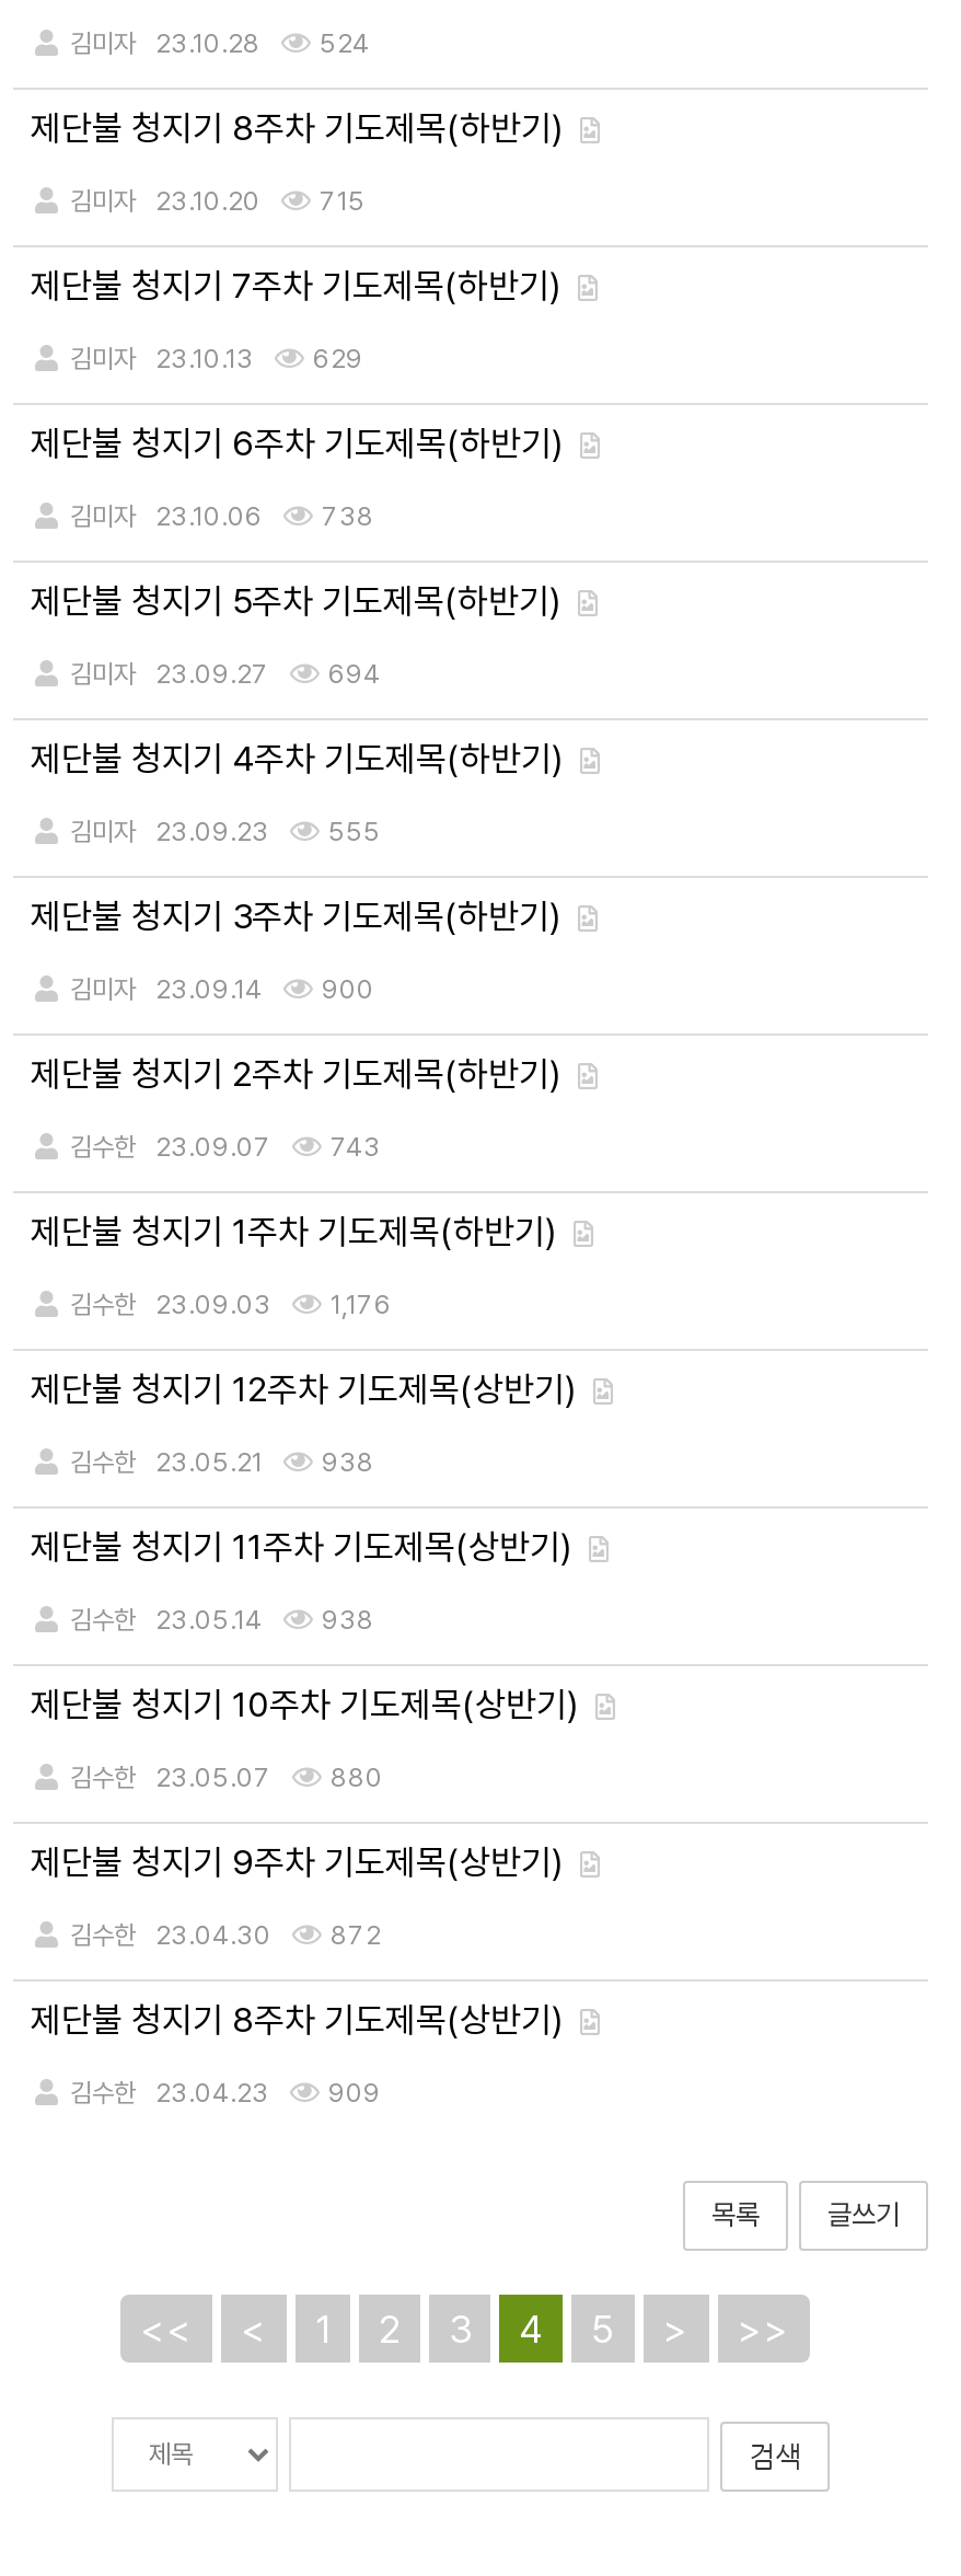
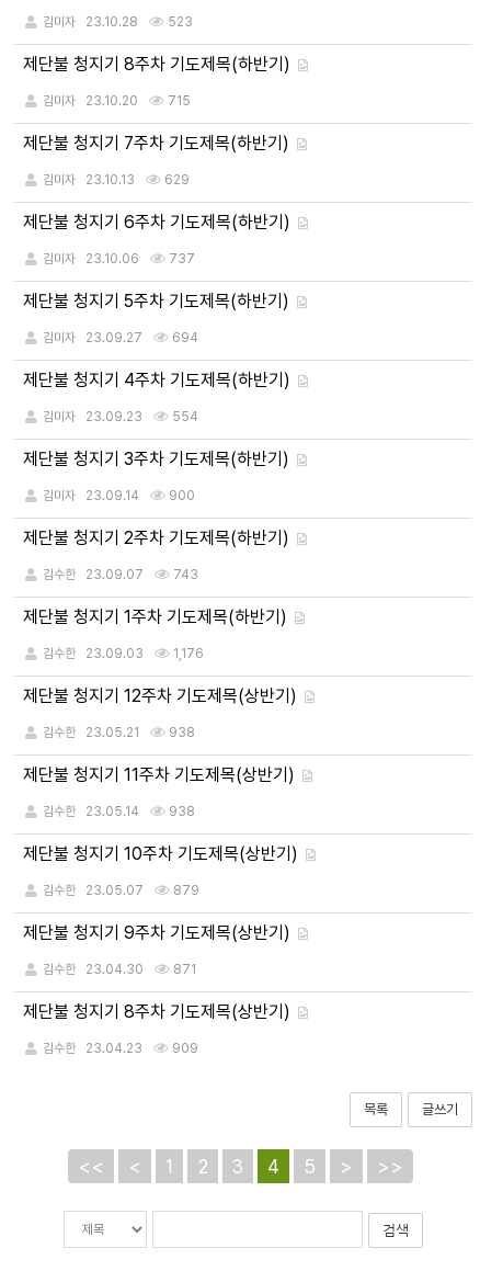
- 김미자 23.10.28 524
+ 김미자 23.10.28 523

- 김미자 23.10.06 738
+ 김미자 23.10.06 737

- 김미자 23.09.23 555
+ 김미자 23.09.23 554

- 김수한 23.05.07 880
+ 김수한 23.05.07 879

- 김수한 23.04.30 872
+ 김수한 23.04.30 871
